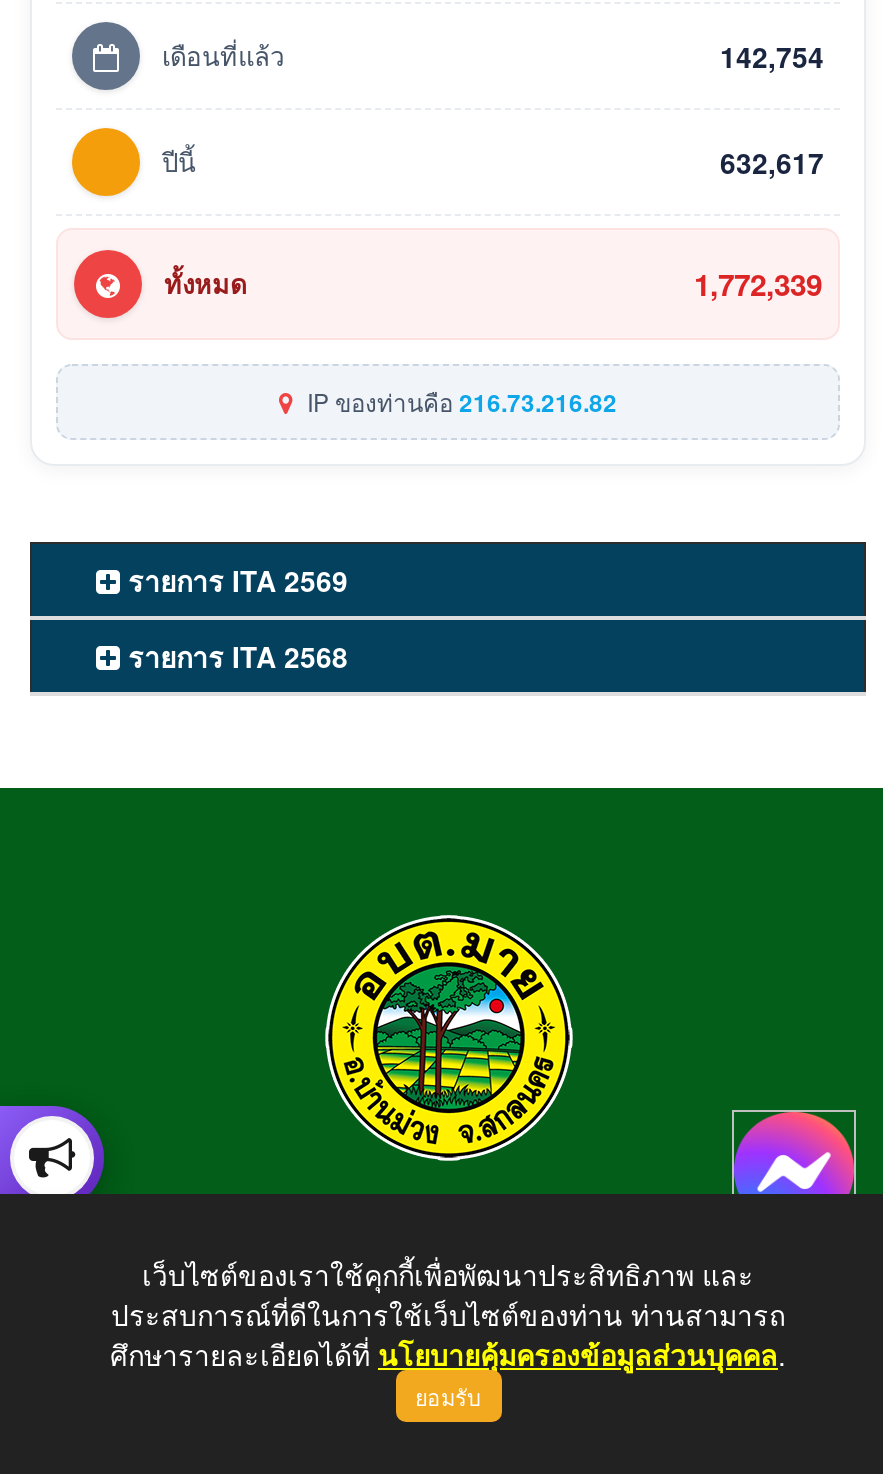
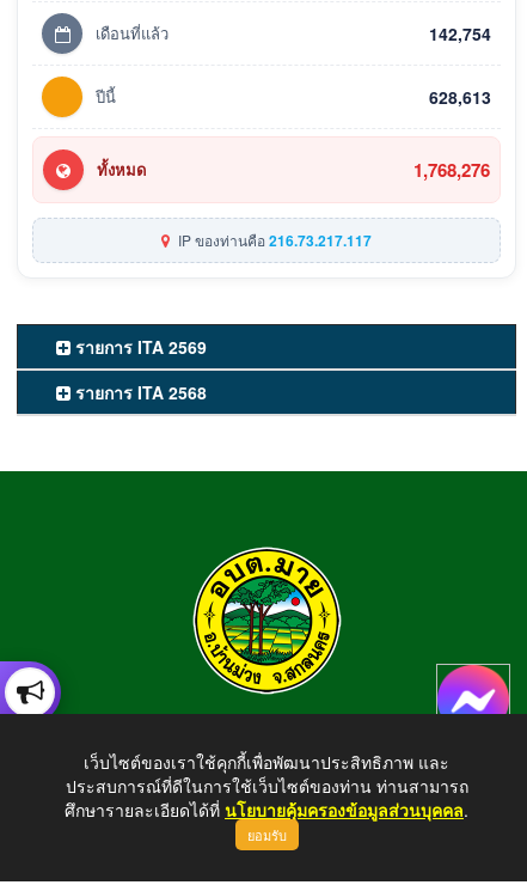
- 632,617
+ 628,613

- 1,772,339
+ 1,768,276

- IP ของท่านคือ216.73.216.82
+ IP ของท่านคือ216.73.217.117
